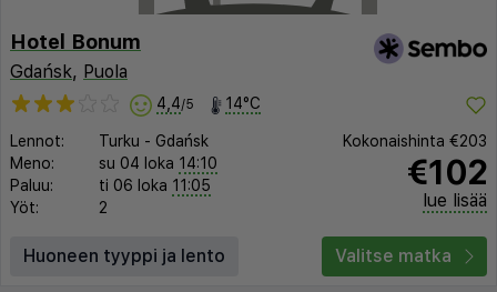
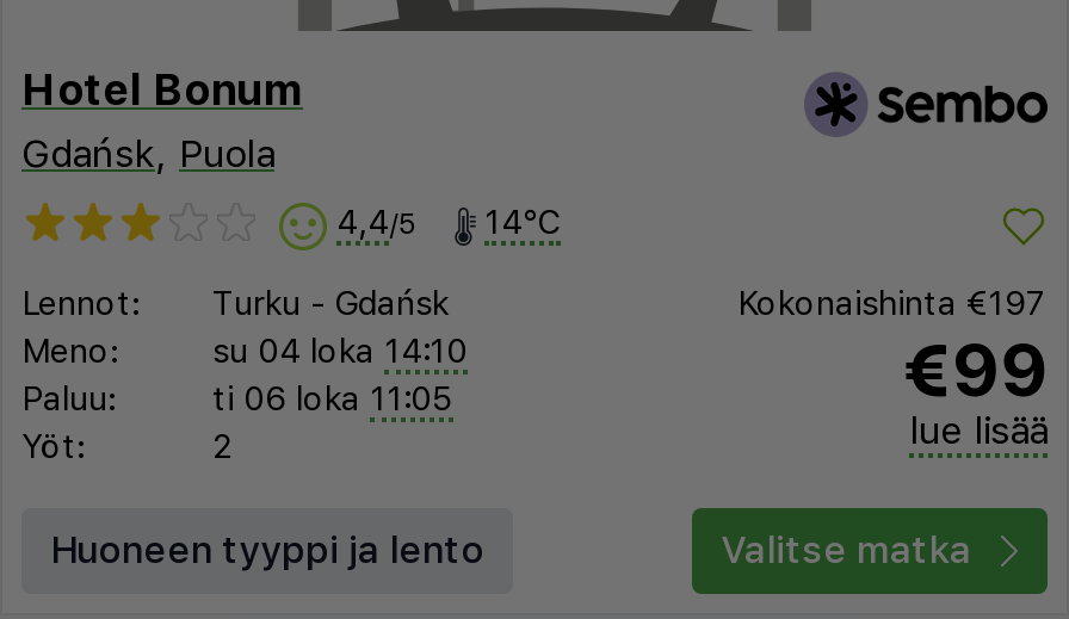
- Kokonaishinta €203
+ Kokonaishinta €197

- €102
+ €99
